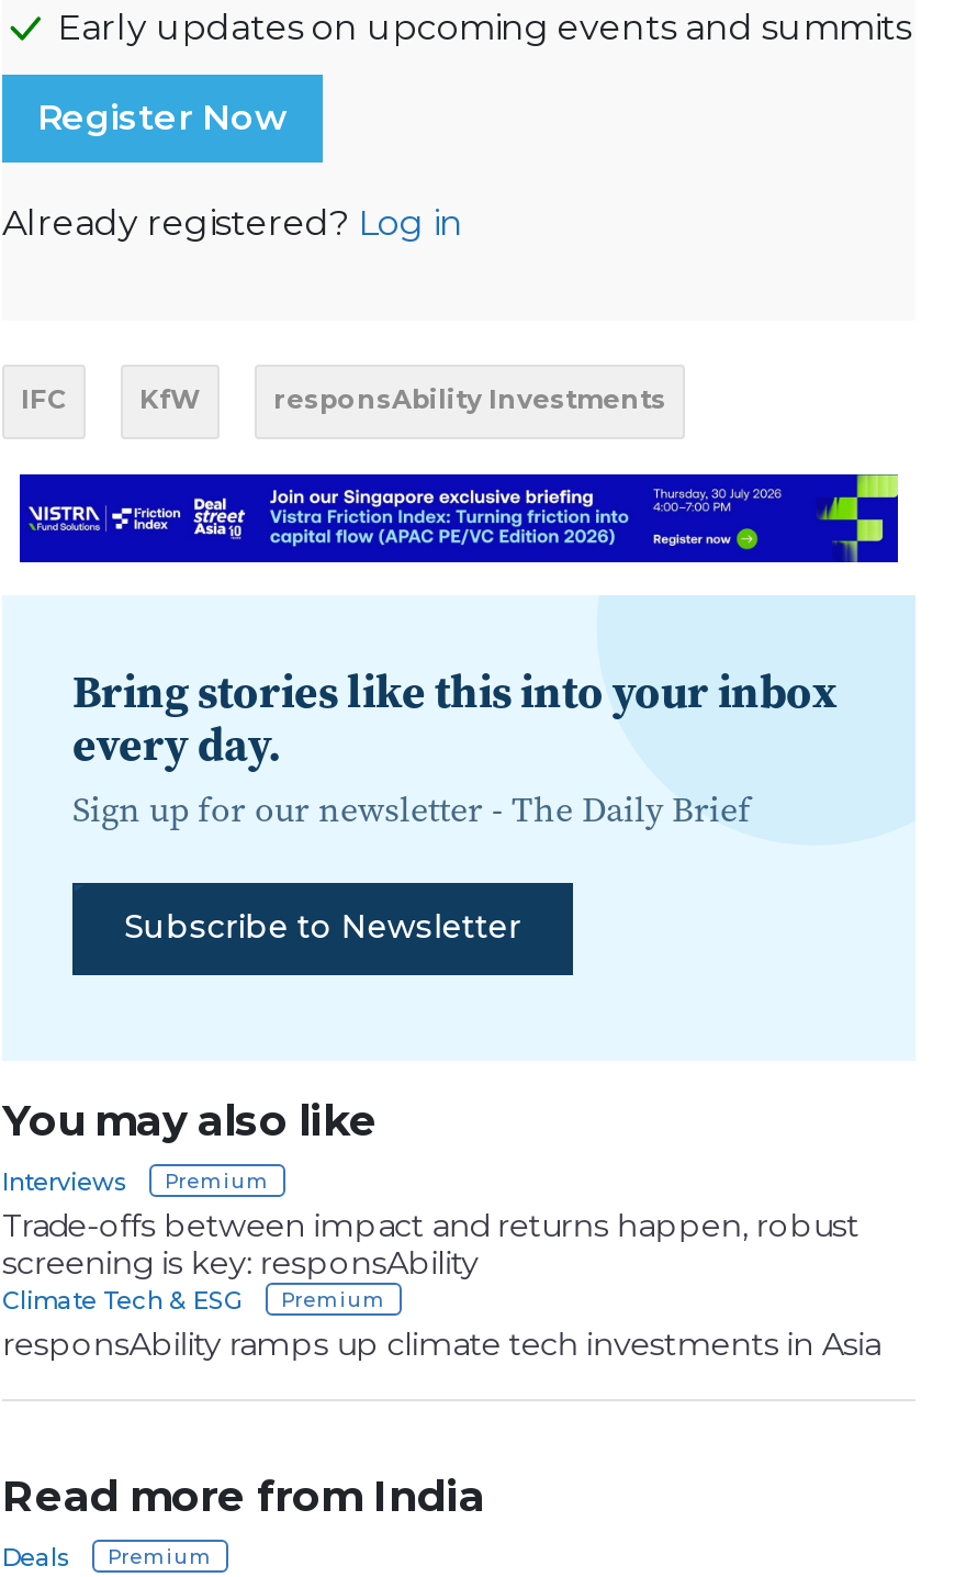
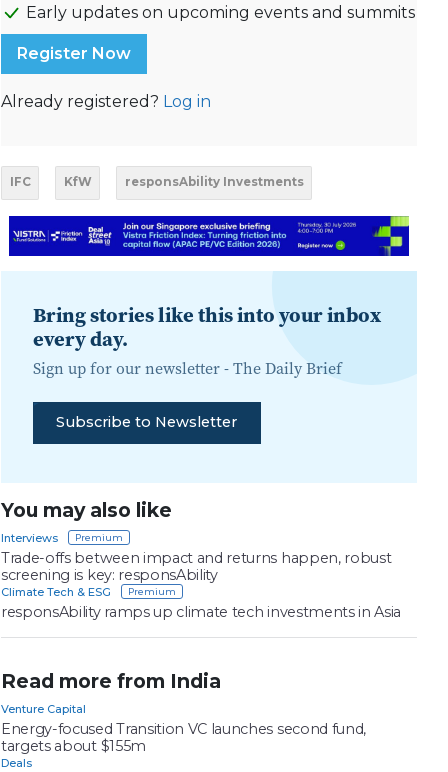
+ Venture Capital
+ Energy-focused Transition VC launches second fund,
+ targets about $155m
